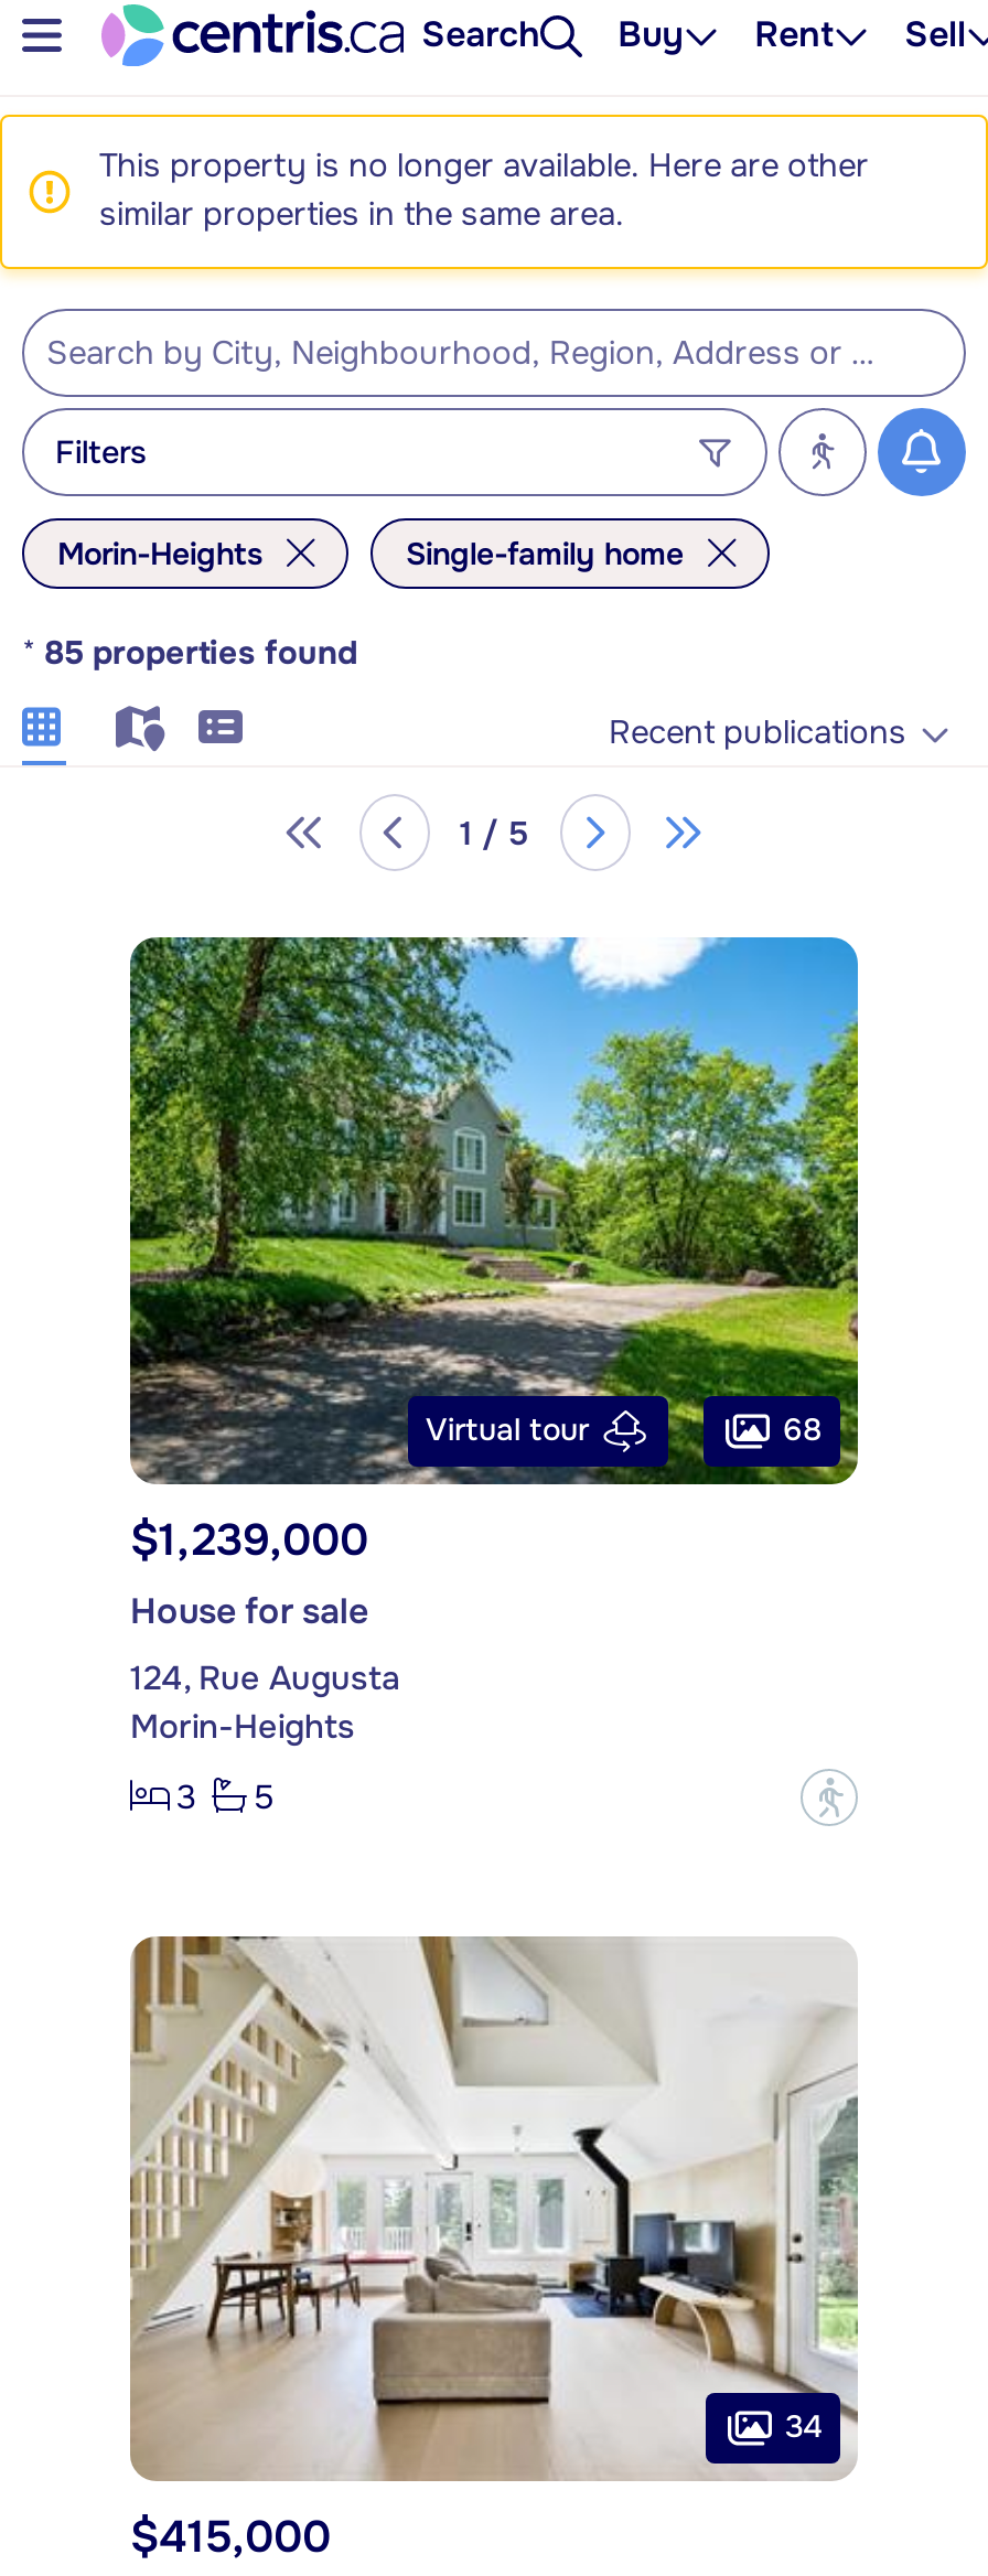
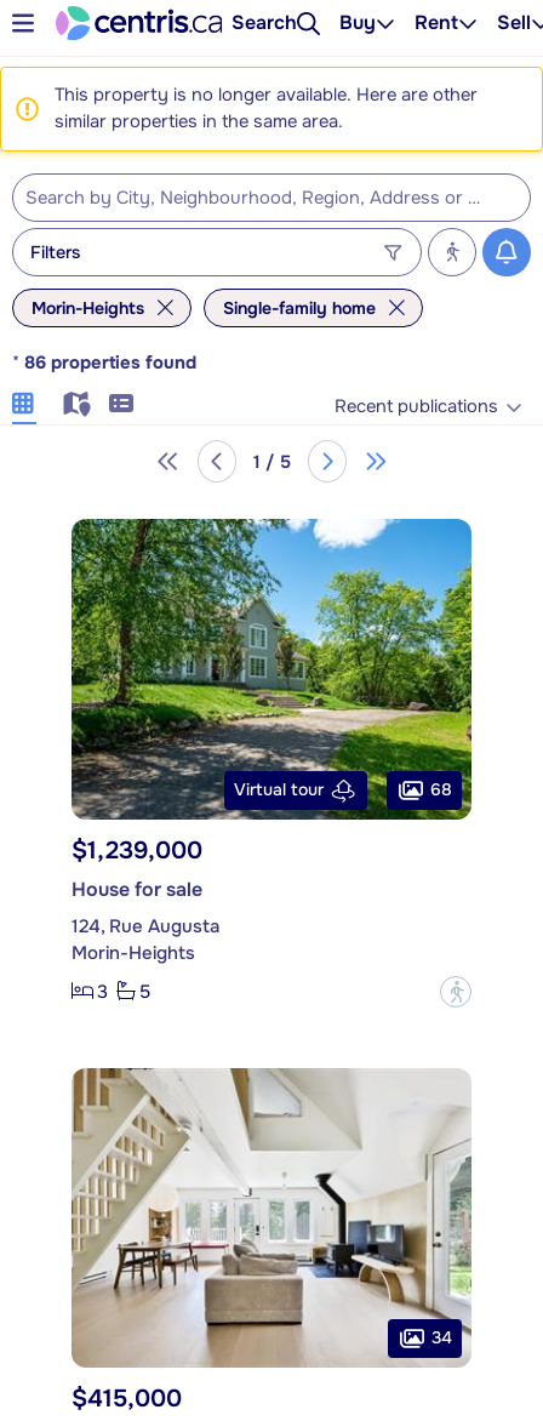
- * 85 properties found
+ * 86 properties found
